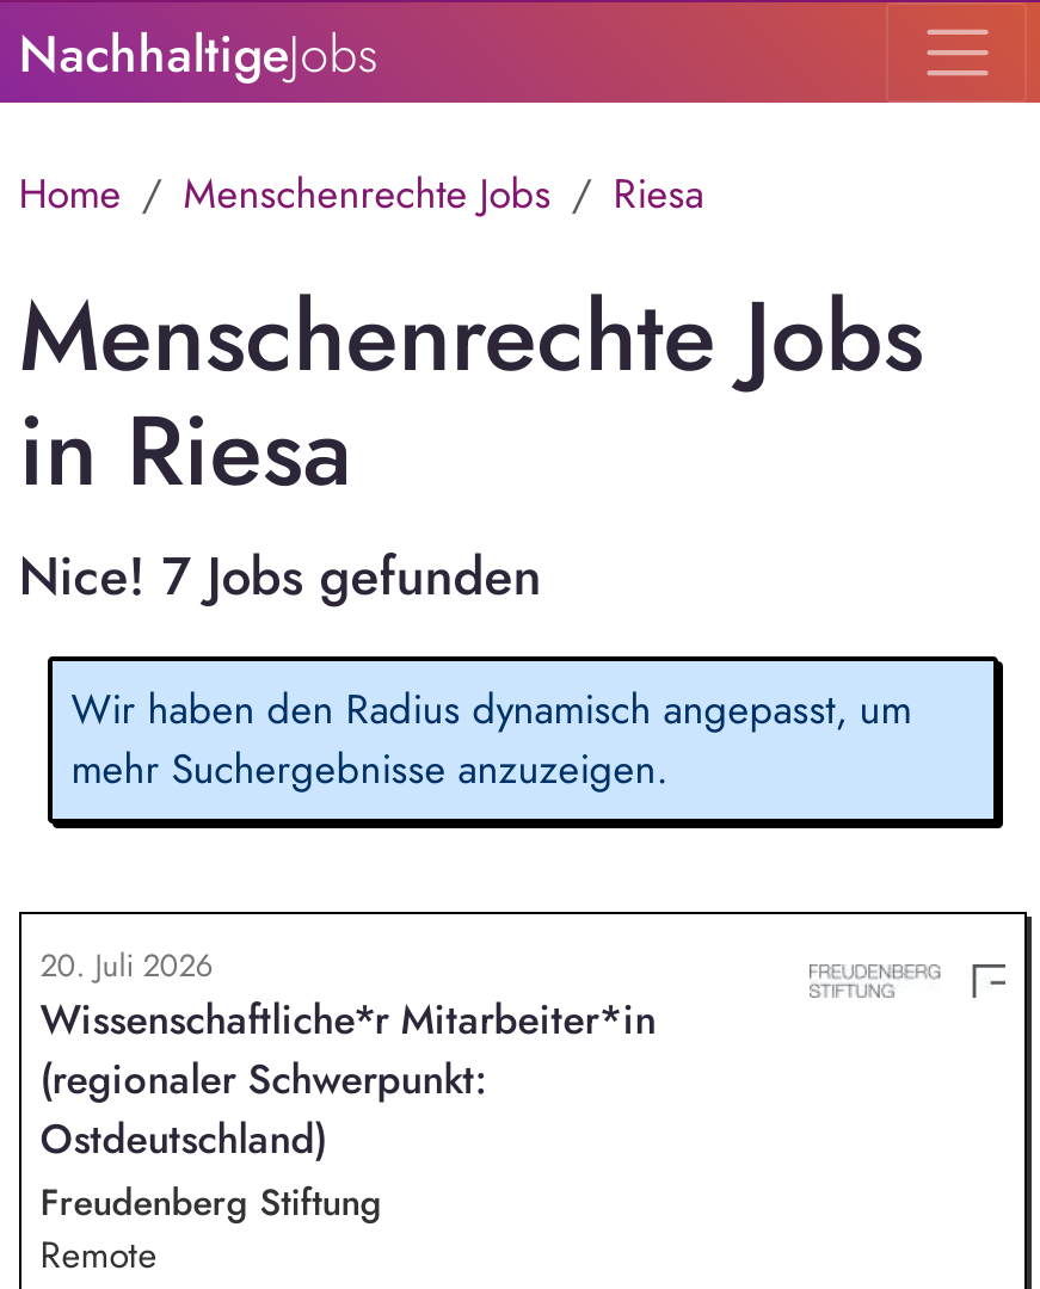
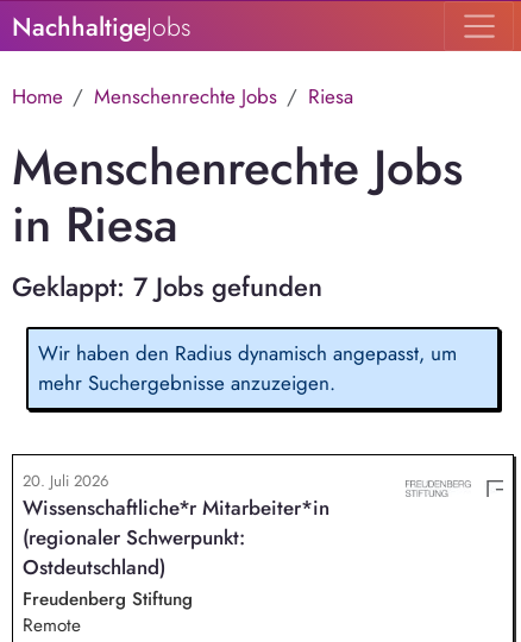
- Nice! 7 Jobs gefunden
+ Geklappt: 7 Jobs gefunden
